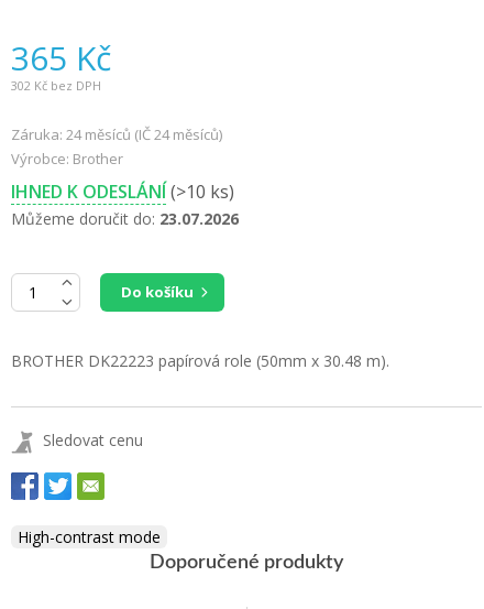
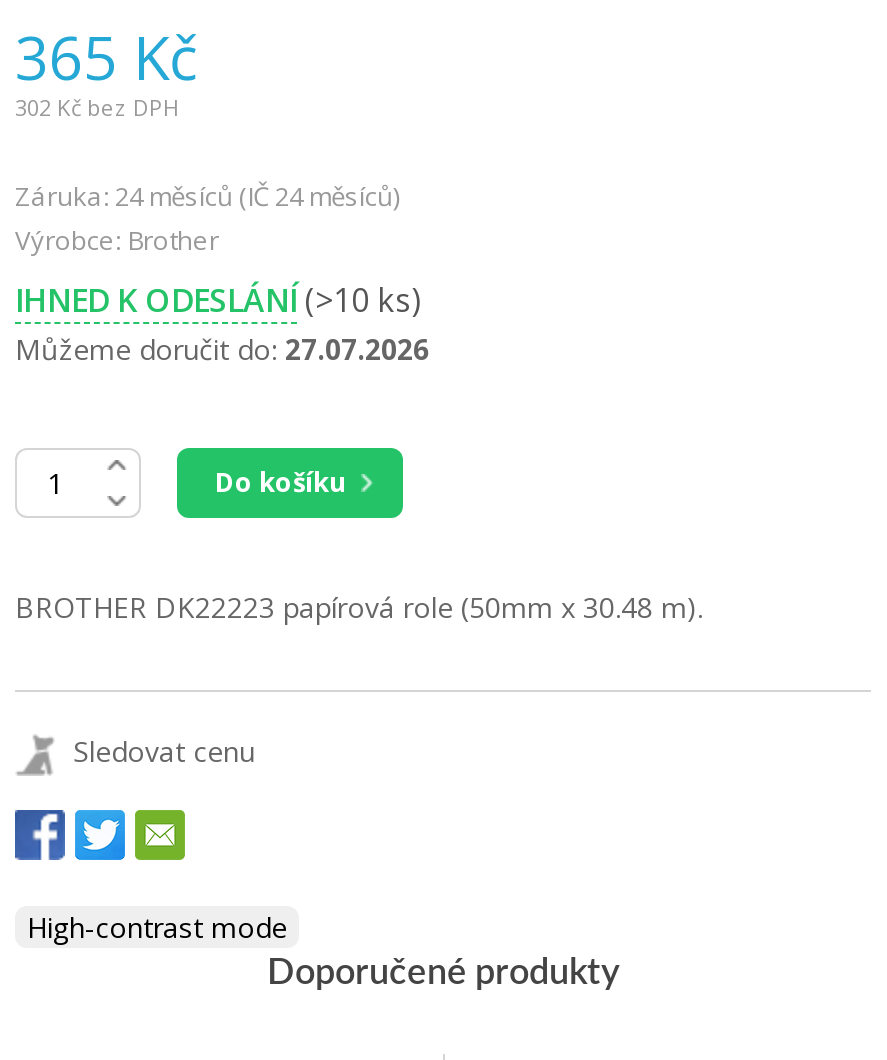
- Můžeme doručit do: 23.07.2026
+ Můžeme doručit do: 27.07.2026
